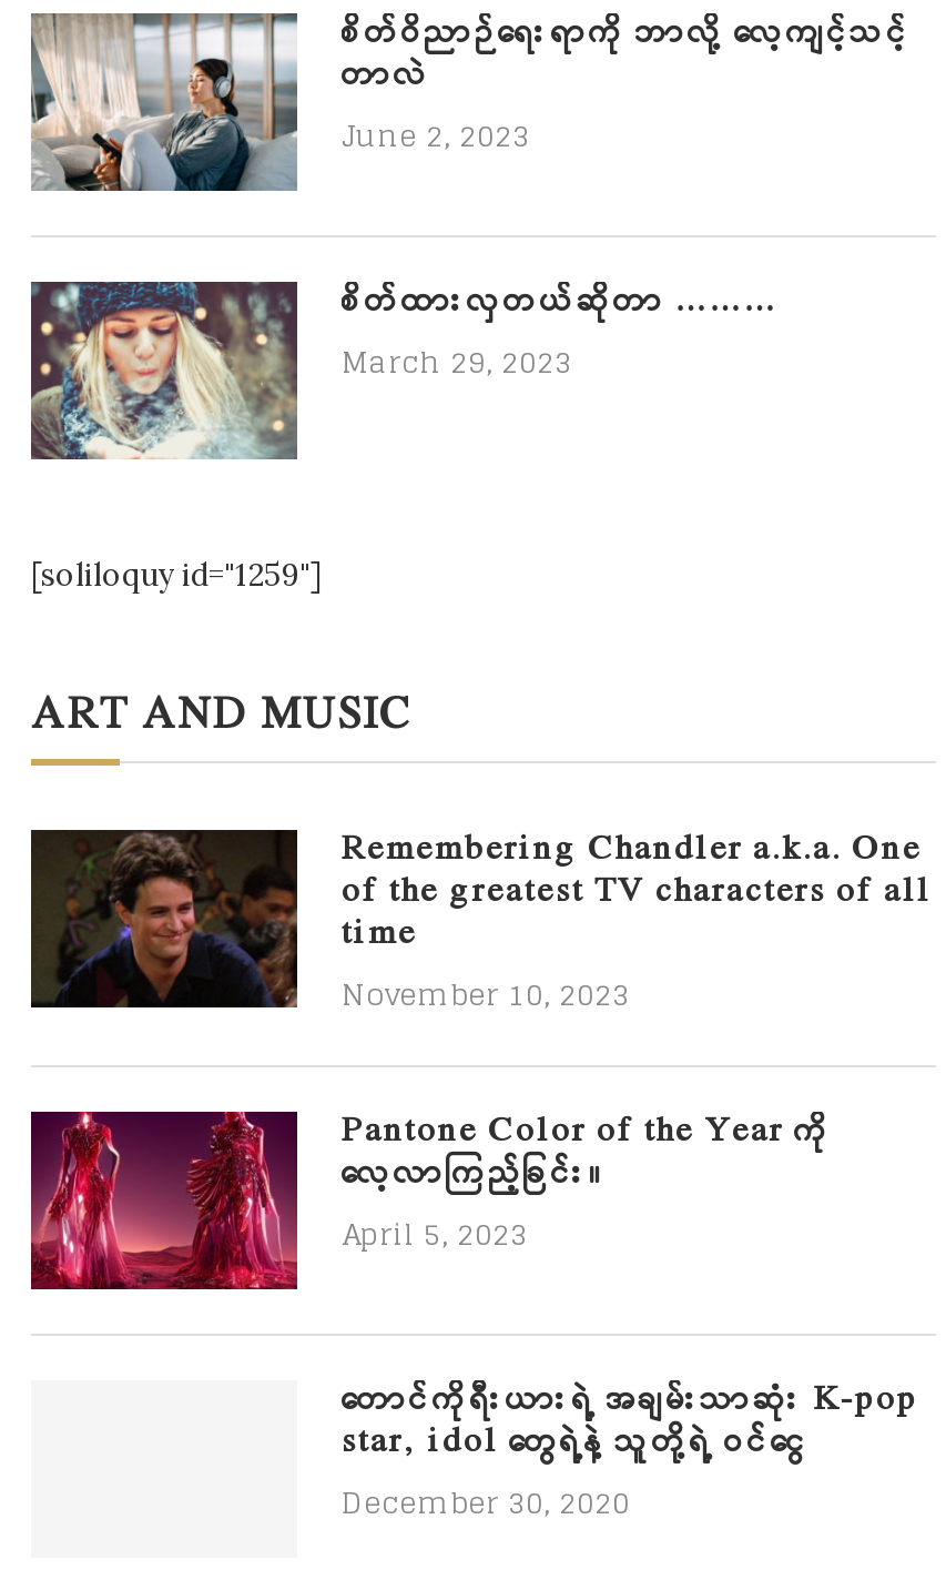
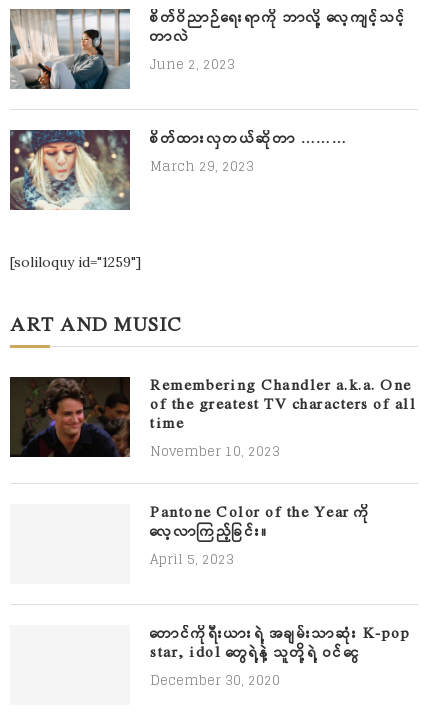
- [image]
